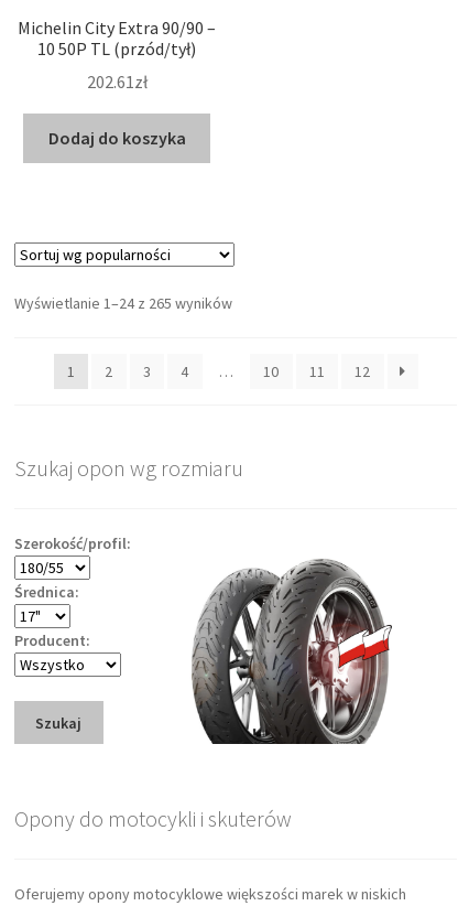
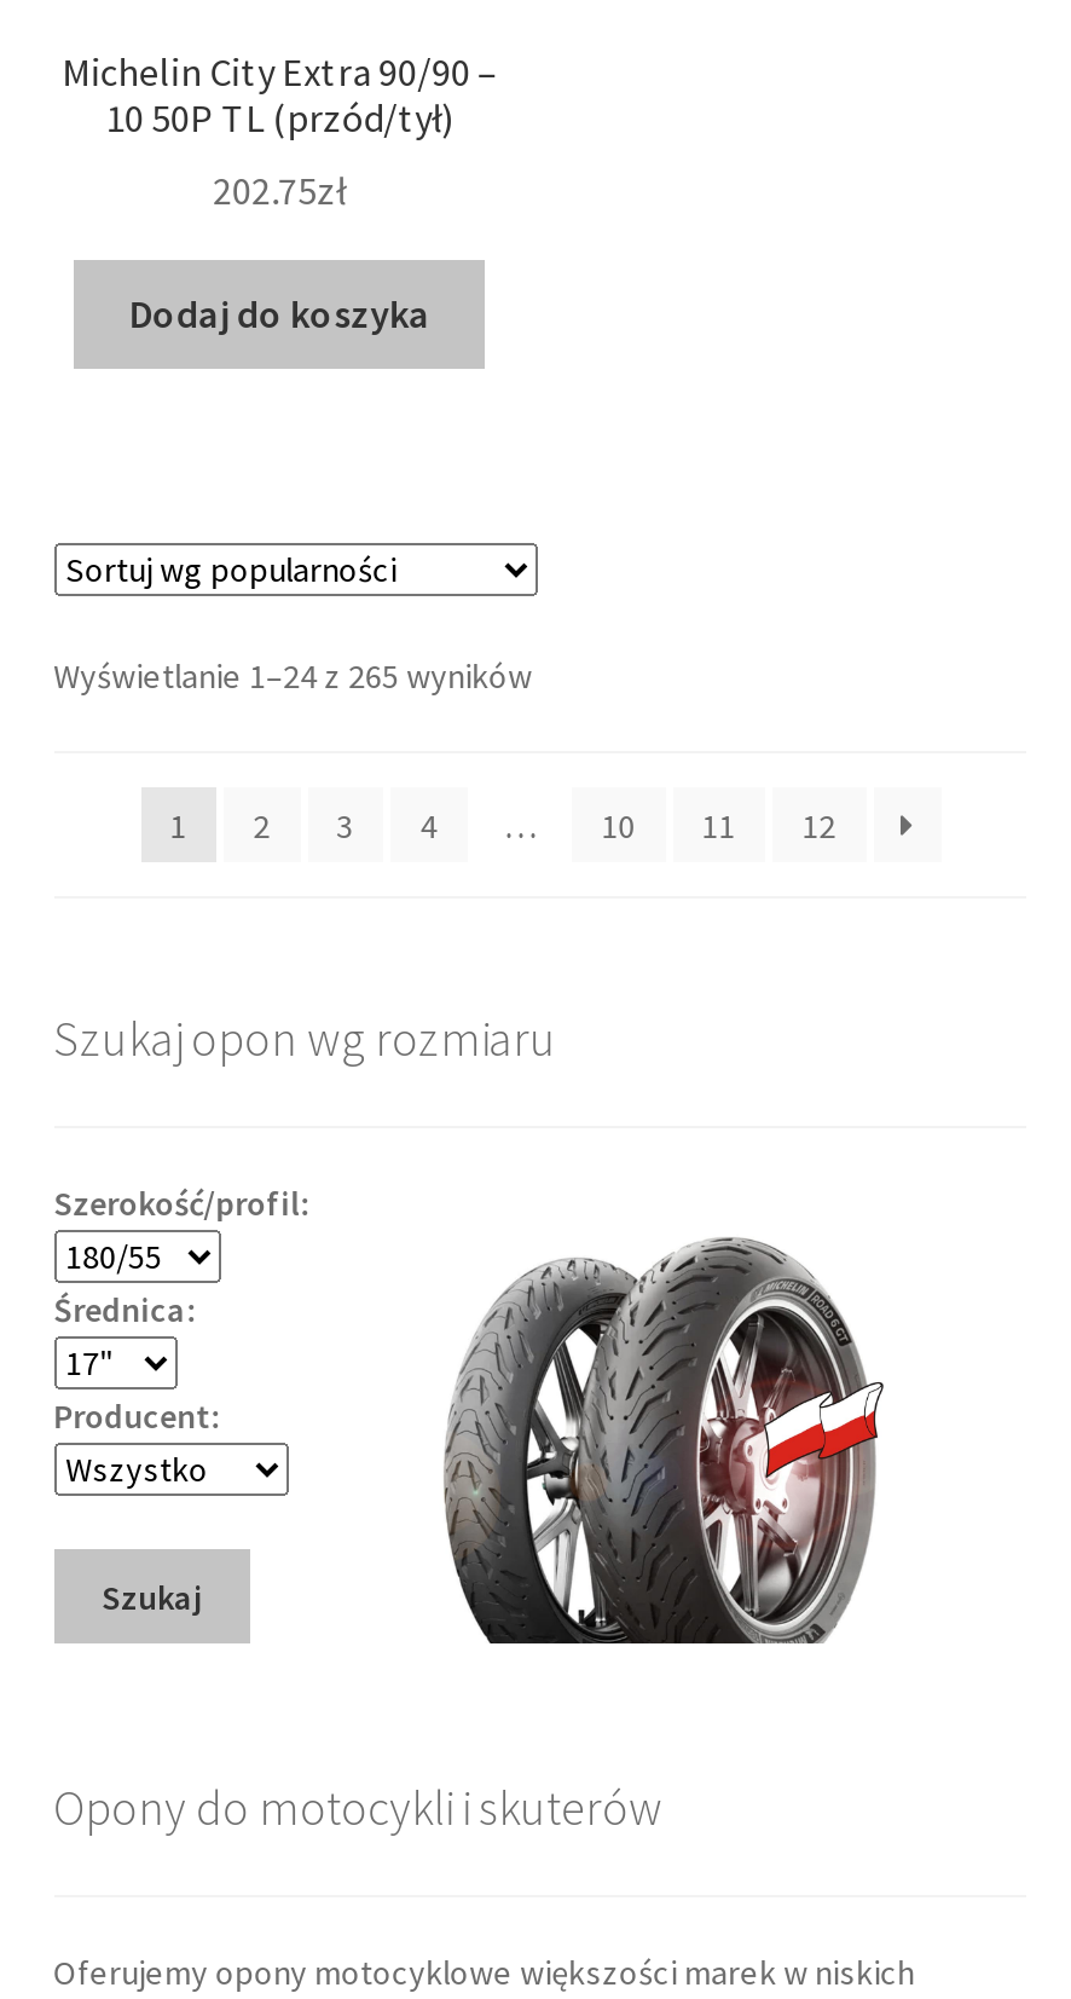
- 202.61zł
+ 202.75zł
